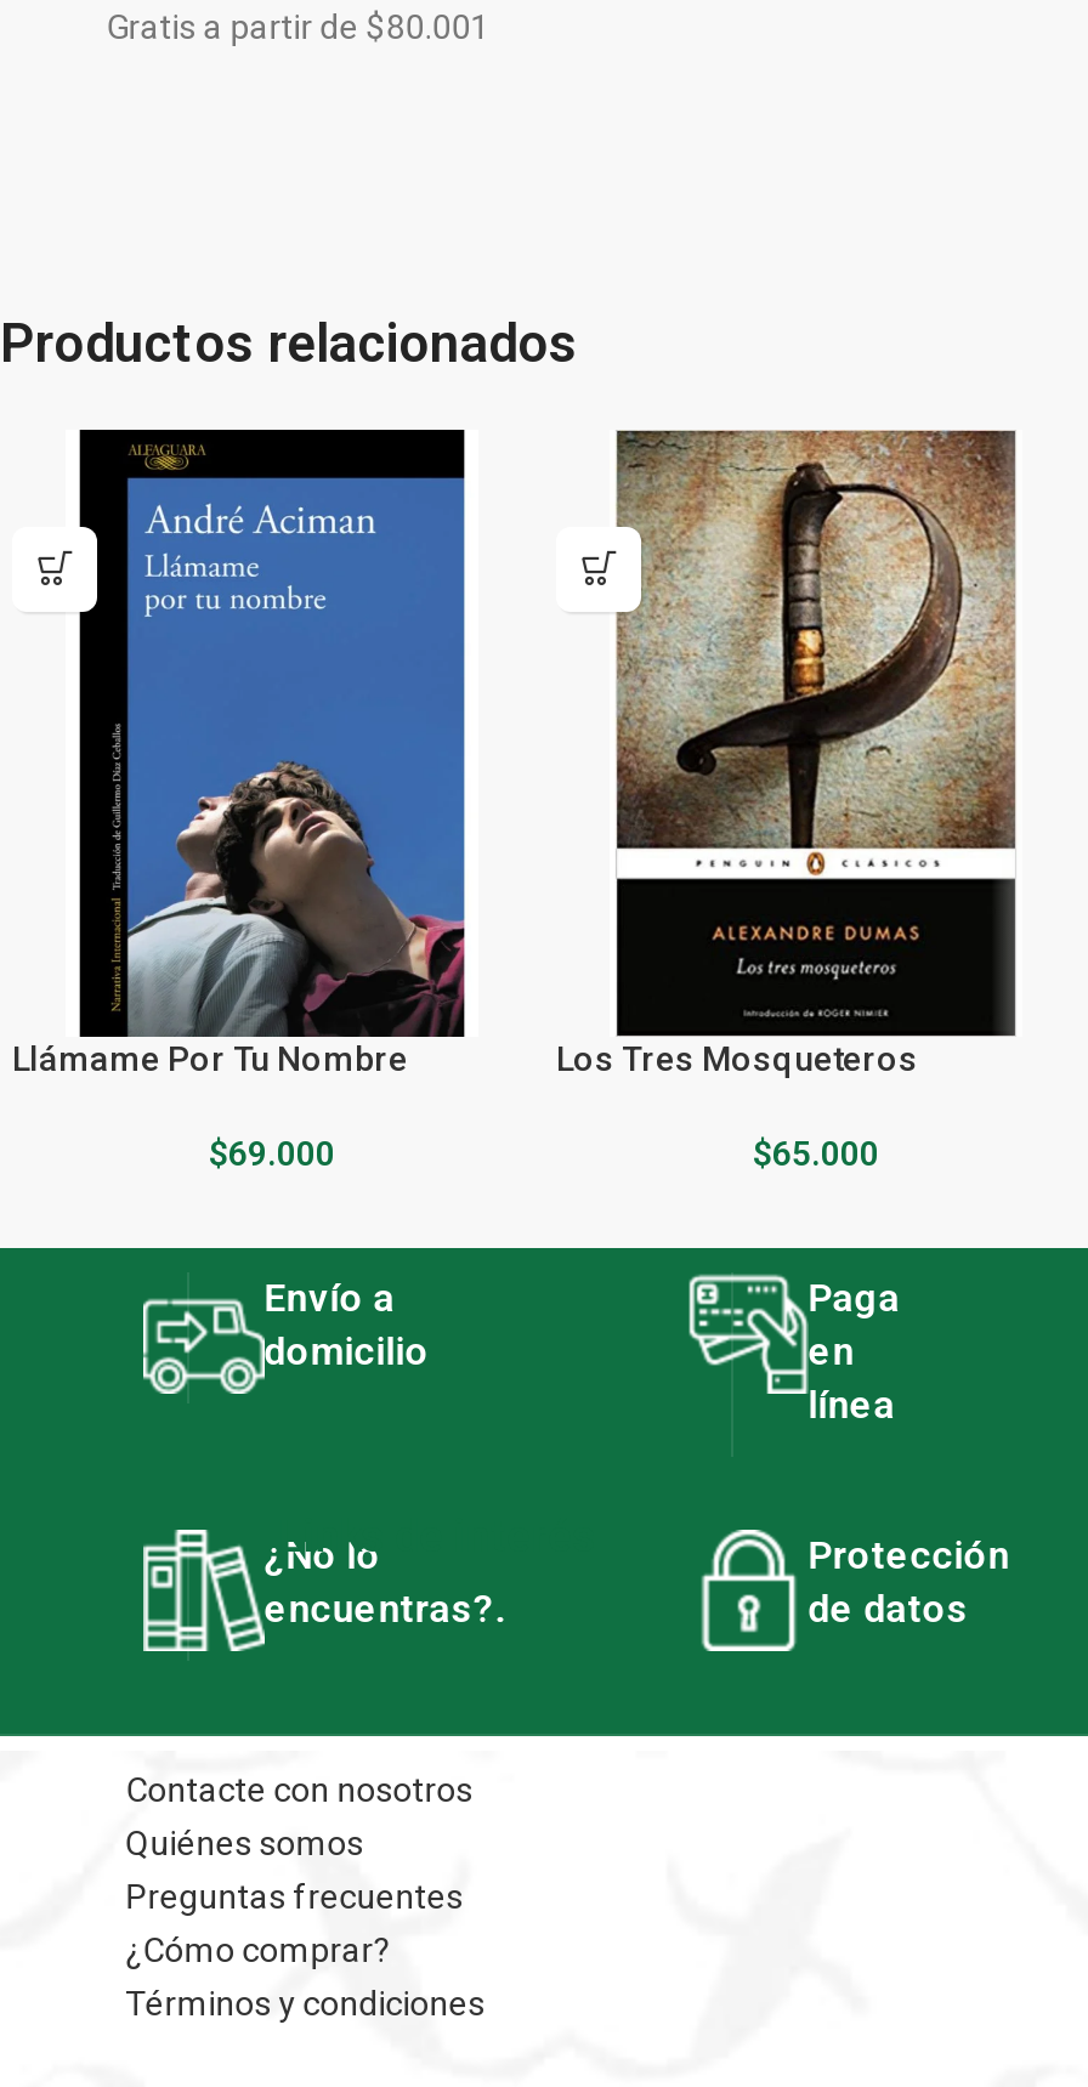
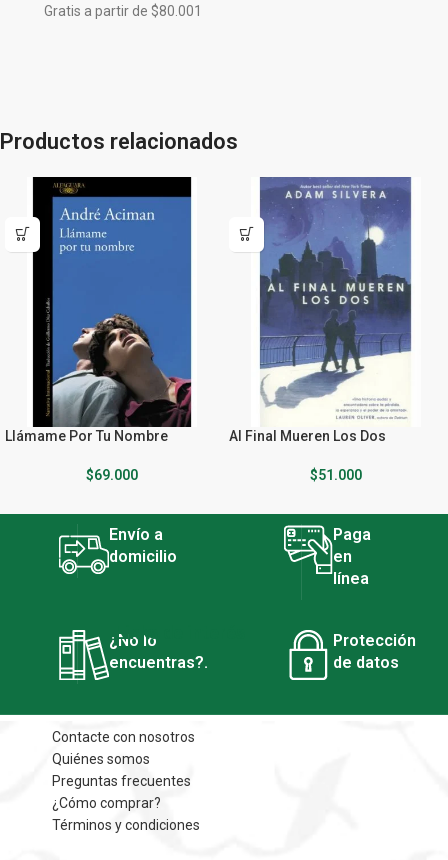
- [image]
- Los Tres Mosqueteros
+ [image]
+ Al Final Mueren Los Dos

- $65.000
+ $51.000
